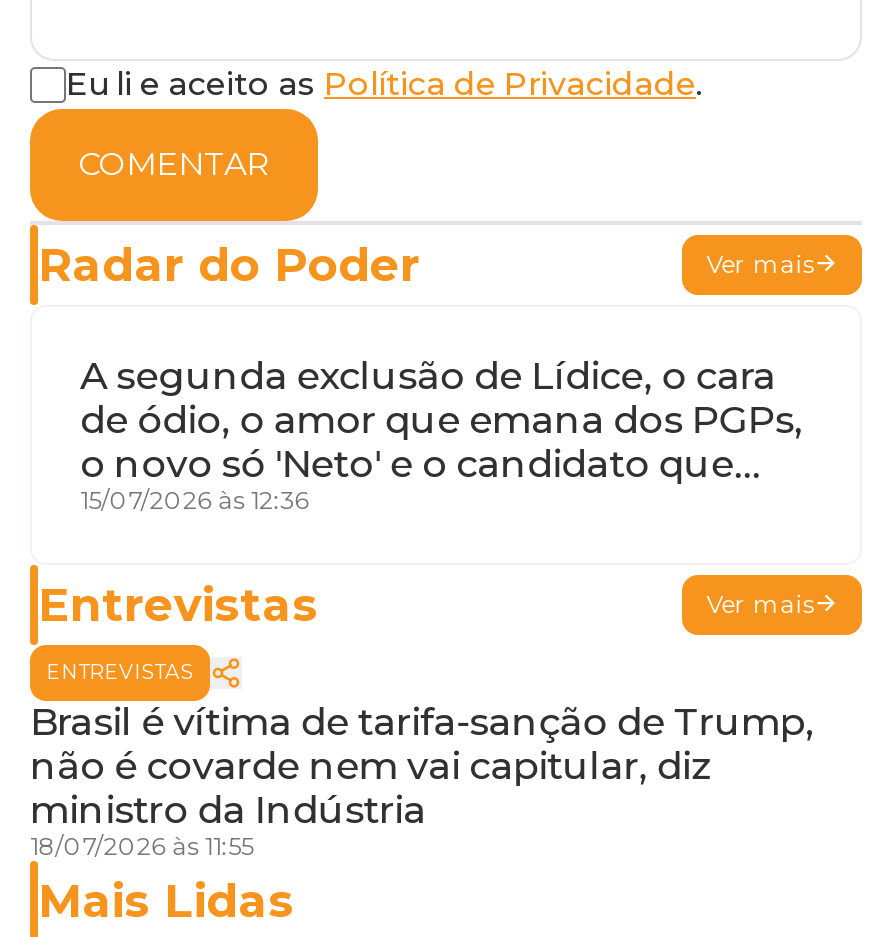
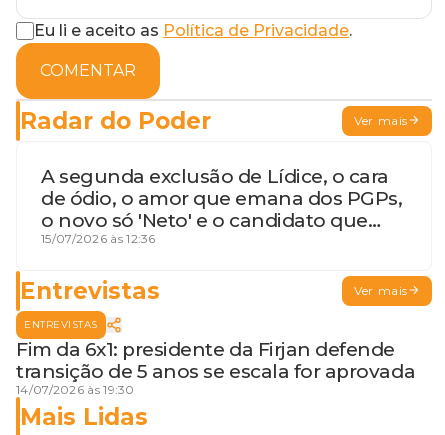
- Brasil é vítima de tarifa-sanção de Trump,
- não é covarde nem vai capitular, diz
- ministro da Indústria
- 18/07/2026 às 11:55
+ Fim da 6x1: presidente da Firjan defende
+ transição de 5 anos se escala for aprovada
+ 14/07/2026 às 19:30
